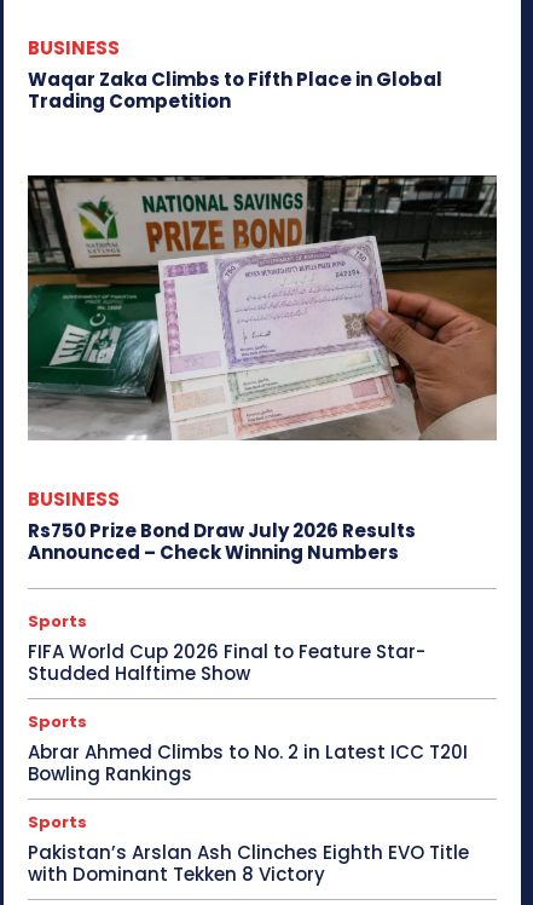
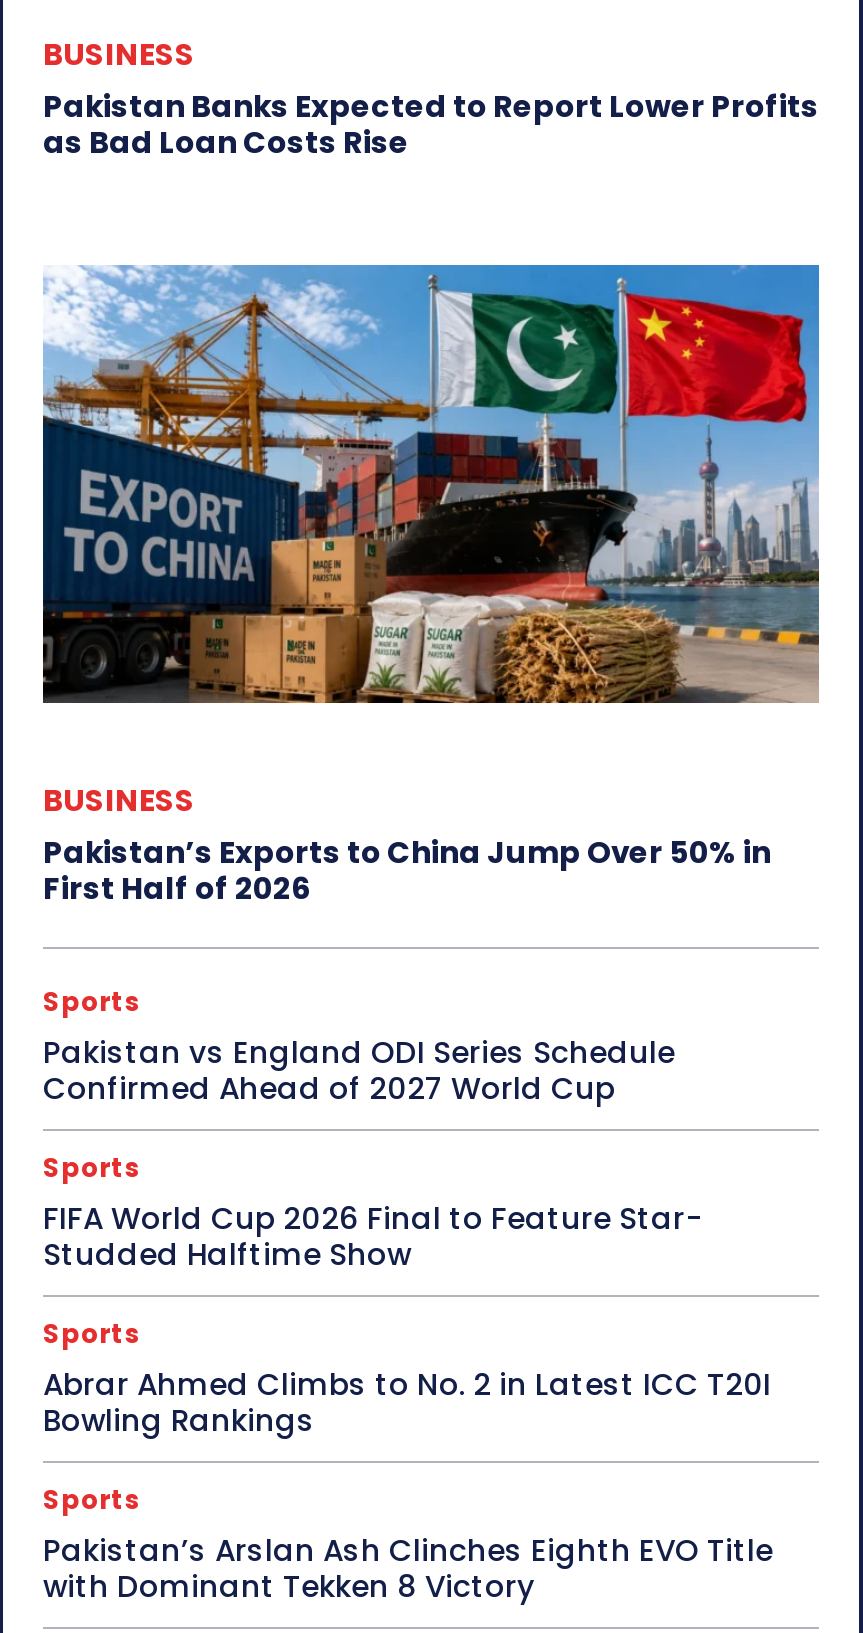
- Waqar Zaka Climbs to Fifth Place in Global
- Trading Competition
+ Pakistan Banks Expected to Report Lower Profits
+ as Bad Loan Costs Rise

- [image]
+ [image]

- Rs750 Prize Bond Draw July 2026 Results
- Announced – Check Winning Numbers
+ Pakistan’s Exports to China Jump Over 50% in
+ First Half of 2026
+ Sports
+ Pakistan vs England ODI Series Schedule
+ Confirmed Ahead of 2027 World Cup
